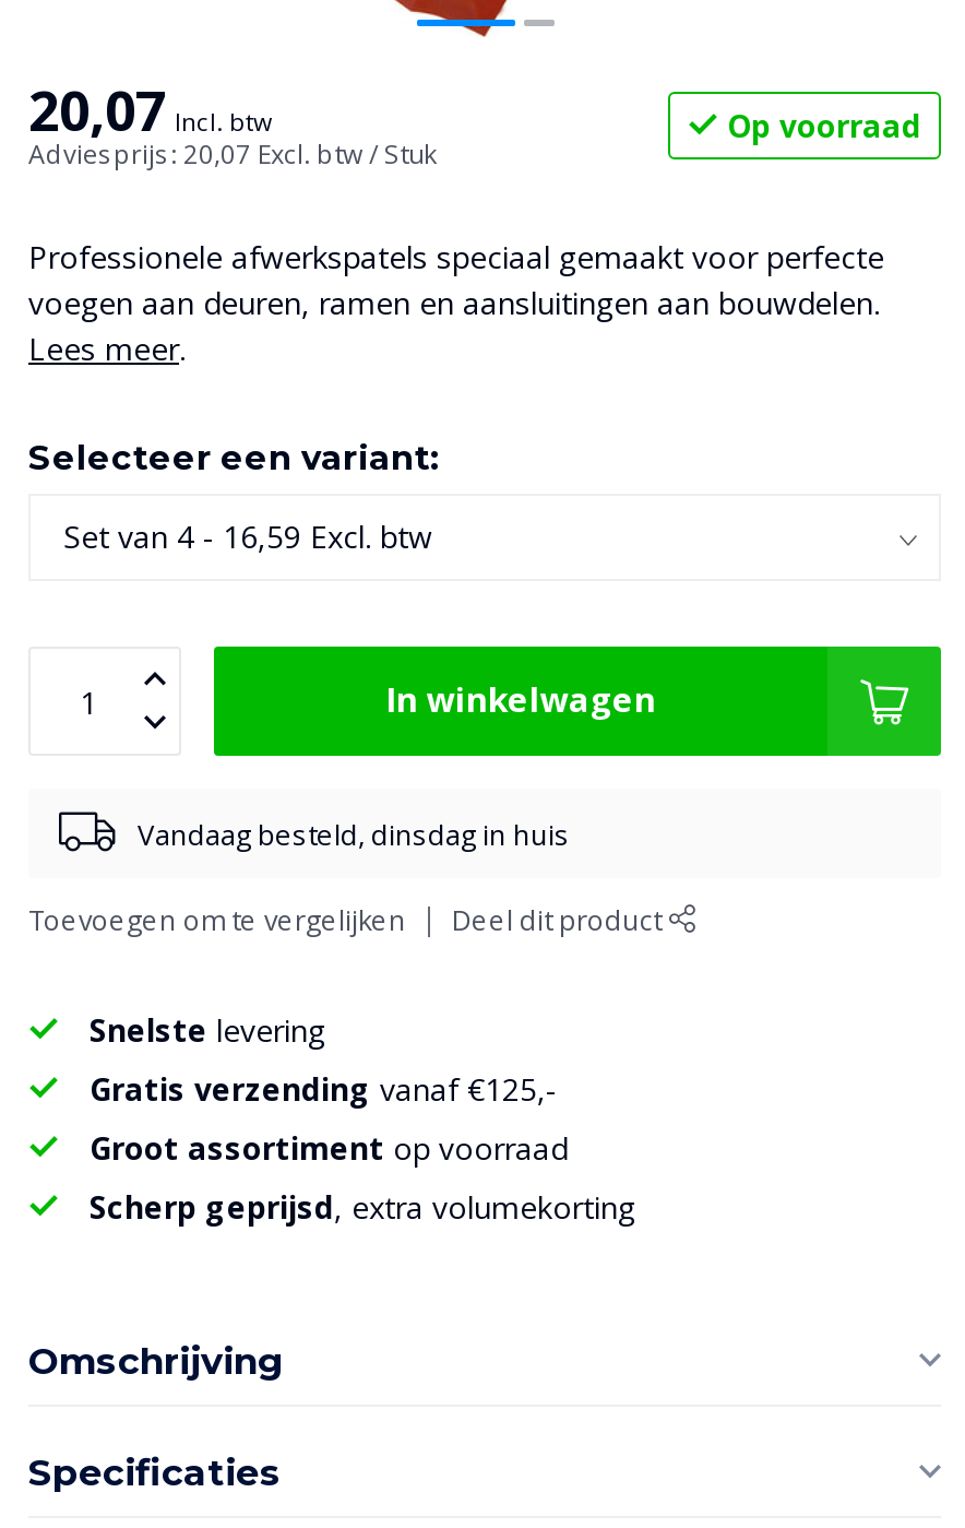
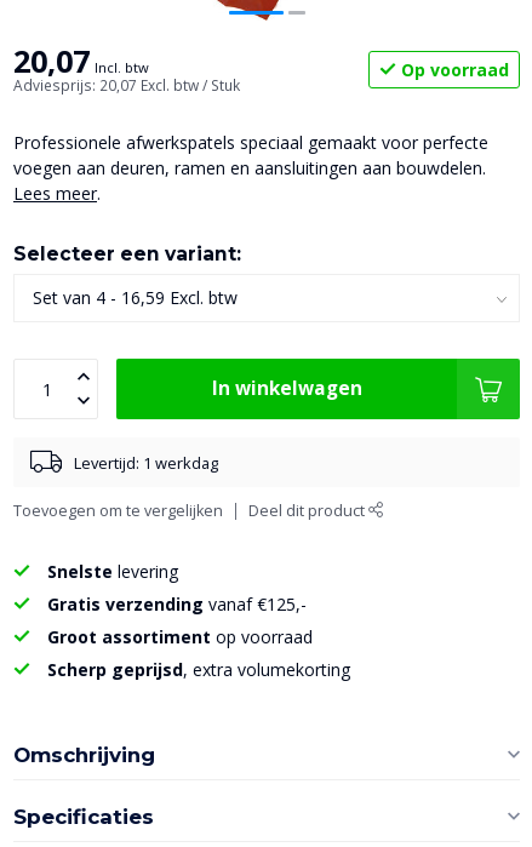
- Vandaag besteld, dinsdag in huis
+ Levertijd: 1 werkdag
